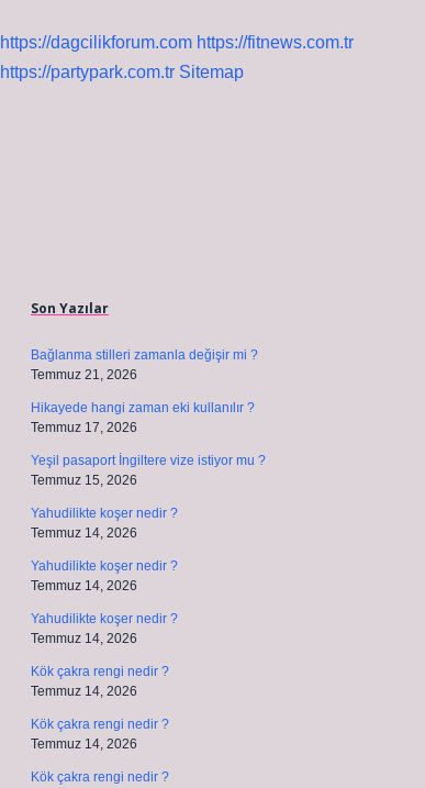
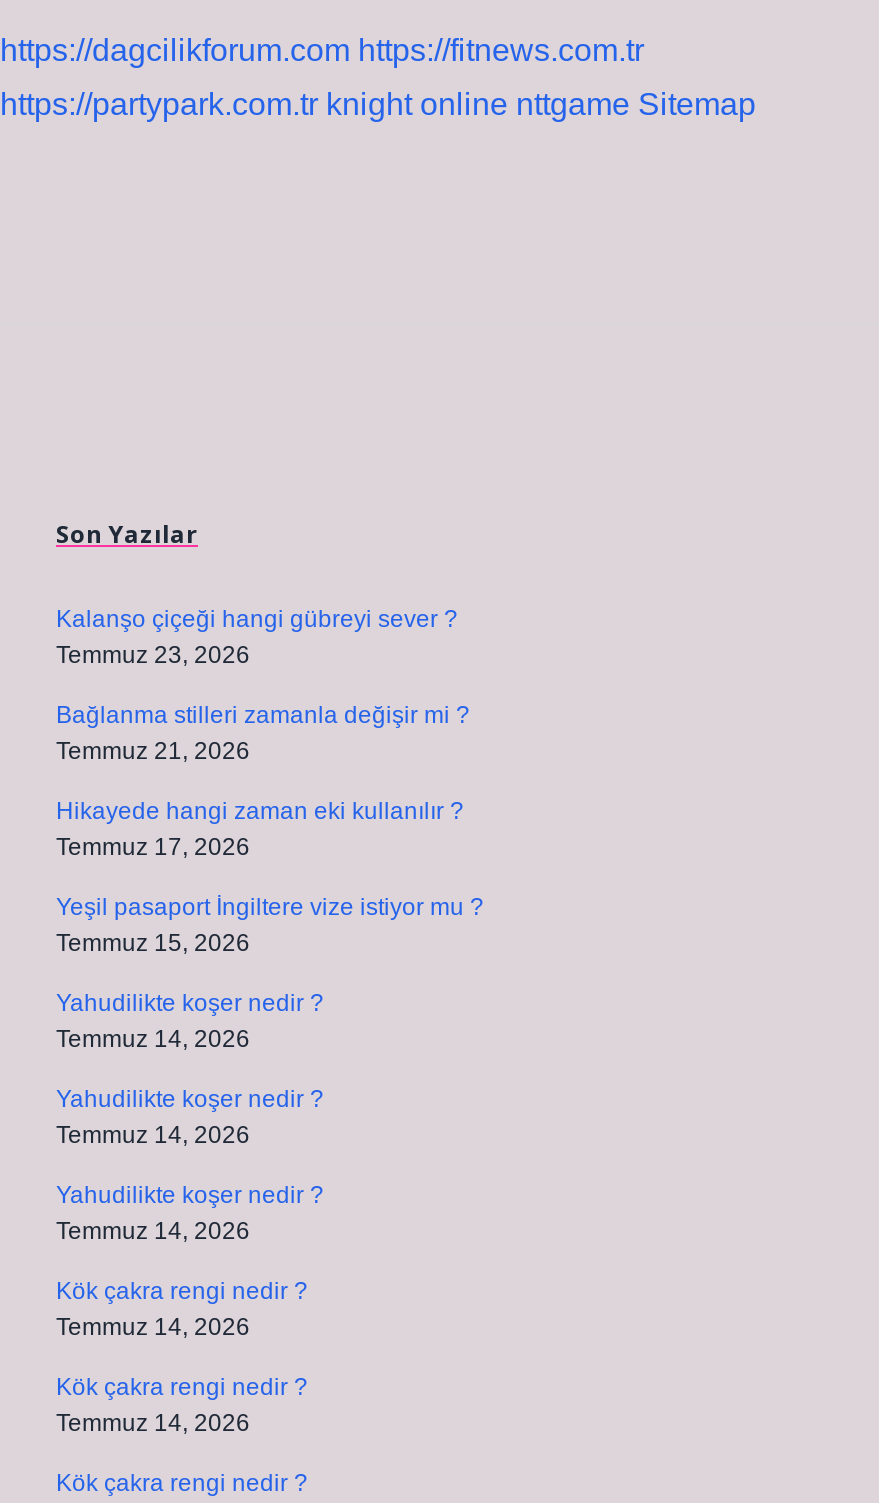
- https://partypark.com.tr Sitemap
+ https://partypark.com.tr knight online nttgame Sitemap

+ Kalanşo çiçeği hangi gübreyi sever ?
+ Temmuz 23, 2026
